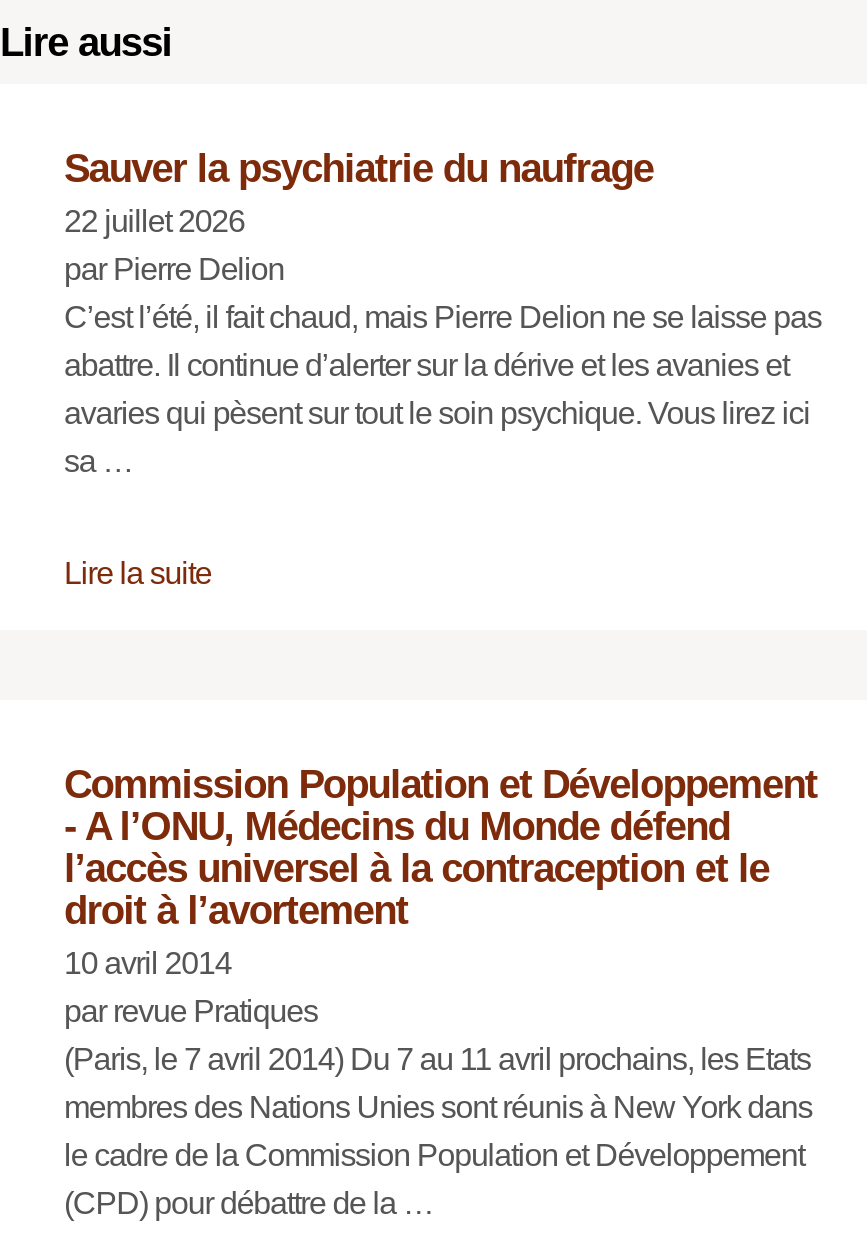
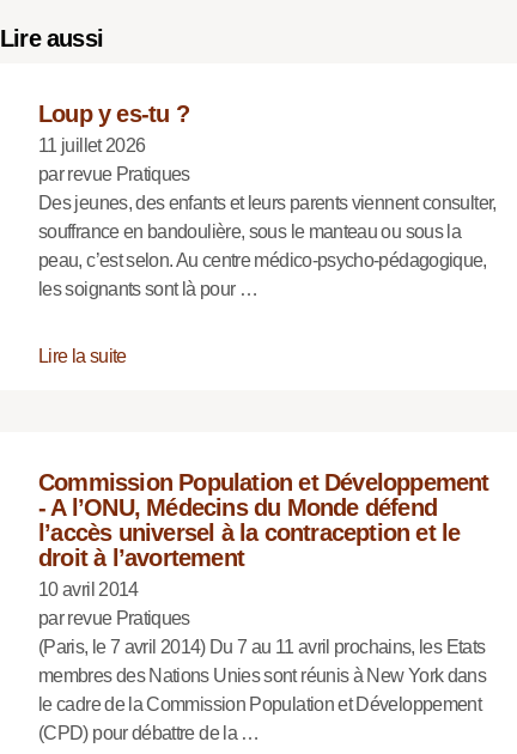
- Sauver la psychiatrie du naufrage
- 22 juillet 2026
- par Pierre Delion
- C’est l’été, il fait chaud, mais Pierre Delion ne se laisse pas
- abattre. Il continue d’alerter sur la dérive et les avanies et
- avaries qui pèsent sur tout le soin psychique. Vous lirez ici
- sa …
+ Loup y es-tu ?
+ 11 juillet 2026
+ par revue Pratiques
+ Des jeunes, des enfants et leurs parents viennent consulter,
+ souffrance en bandoulière, sous le manteau ou sous la
+ peau, c’est selon. Au centre médico-psycho-pédagogique,
+ les soignants sont là pour …
